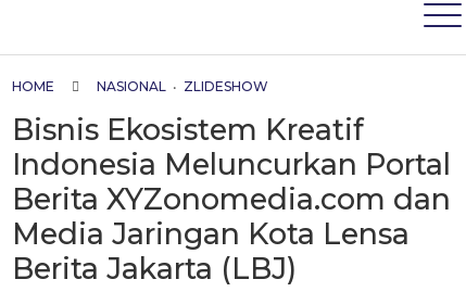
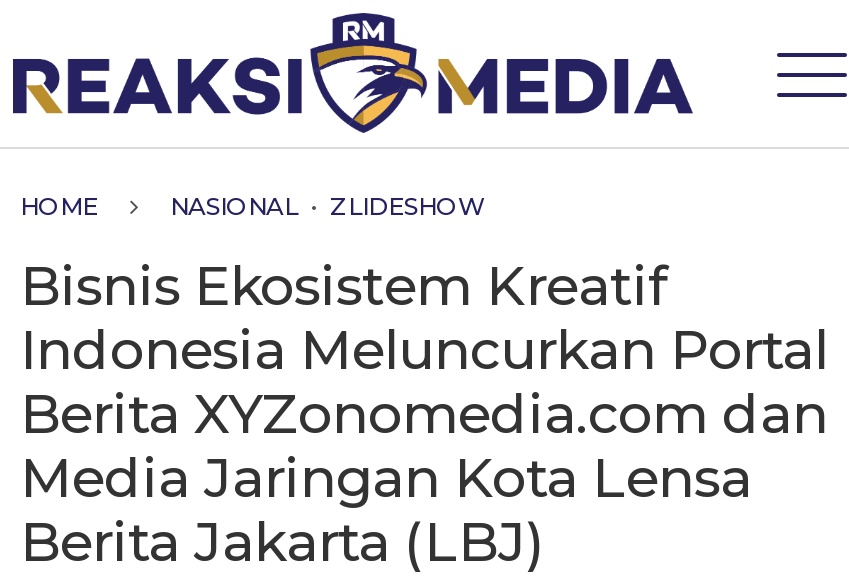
+ [image]
